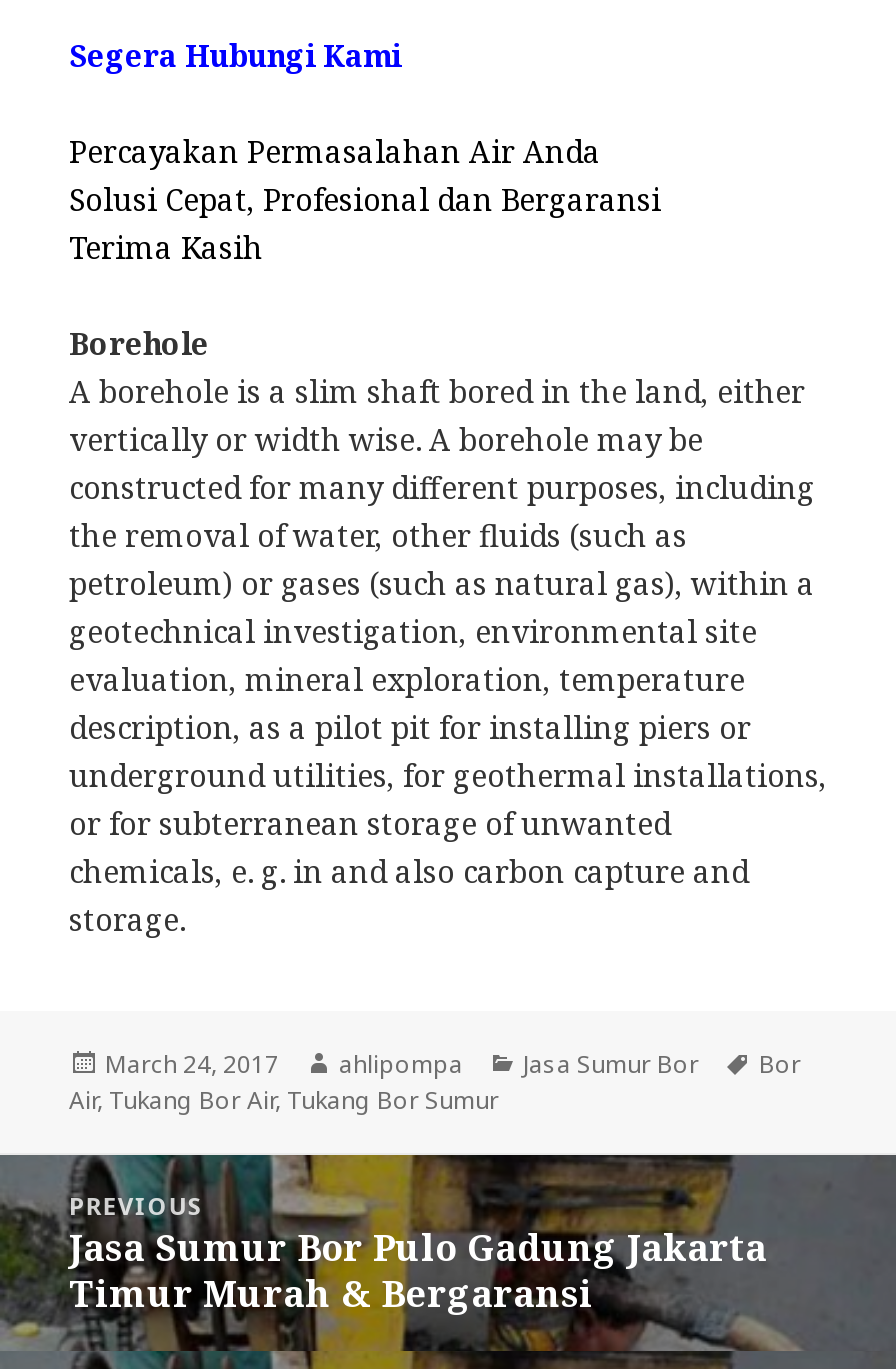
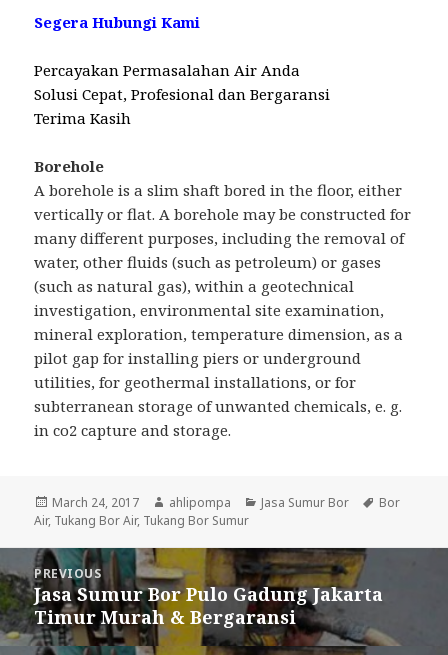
- A borehole is a slim shaft bored in the land, either
- vertically or width wise. A borehole may be
- constructed for many different purposes, including
- the removal of water, other fluids (such as
- petroleum) or gases (such as natural gas), within a
- geotechnical investigation, environmental site
- evaluation, mineral exploration, temperature
- description, as a pilot pit for installing piers or
- underground utilities, for geothermal installations,
- or for subterranean storage of unwanted
- chemicals, e. g. in and also carbon capture and
- storage.
+ A borehole is a slim shaft bored in the floor, either
+ vertically or flat. A borehole may be constructed for
+ many different purposes, including the removal of
+ water, other fluids (such as petroleum) or gases
+ (such as natural gas), within a geotechnical
+ investigation, environmental site examination,
+ mineral exploration, temperature dimension, as a
+ pilot gap for installing piers or underground
+ utilities, for geothermal installations, or for
+ subterranean storage of unwanted chemicals, e. g.
+ in co2 capture and storage.
